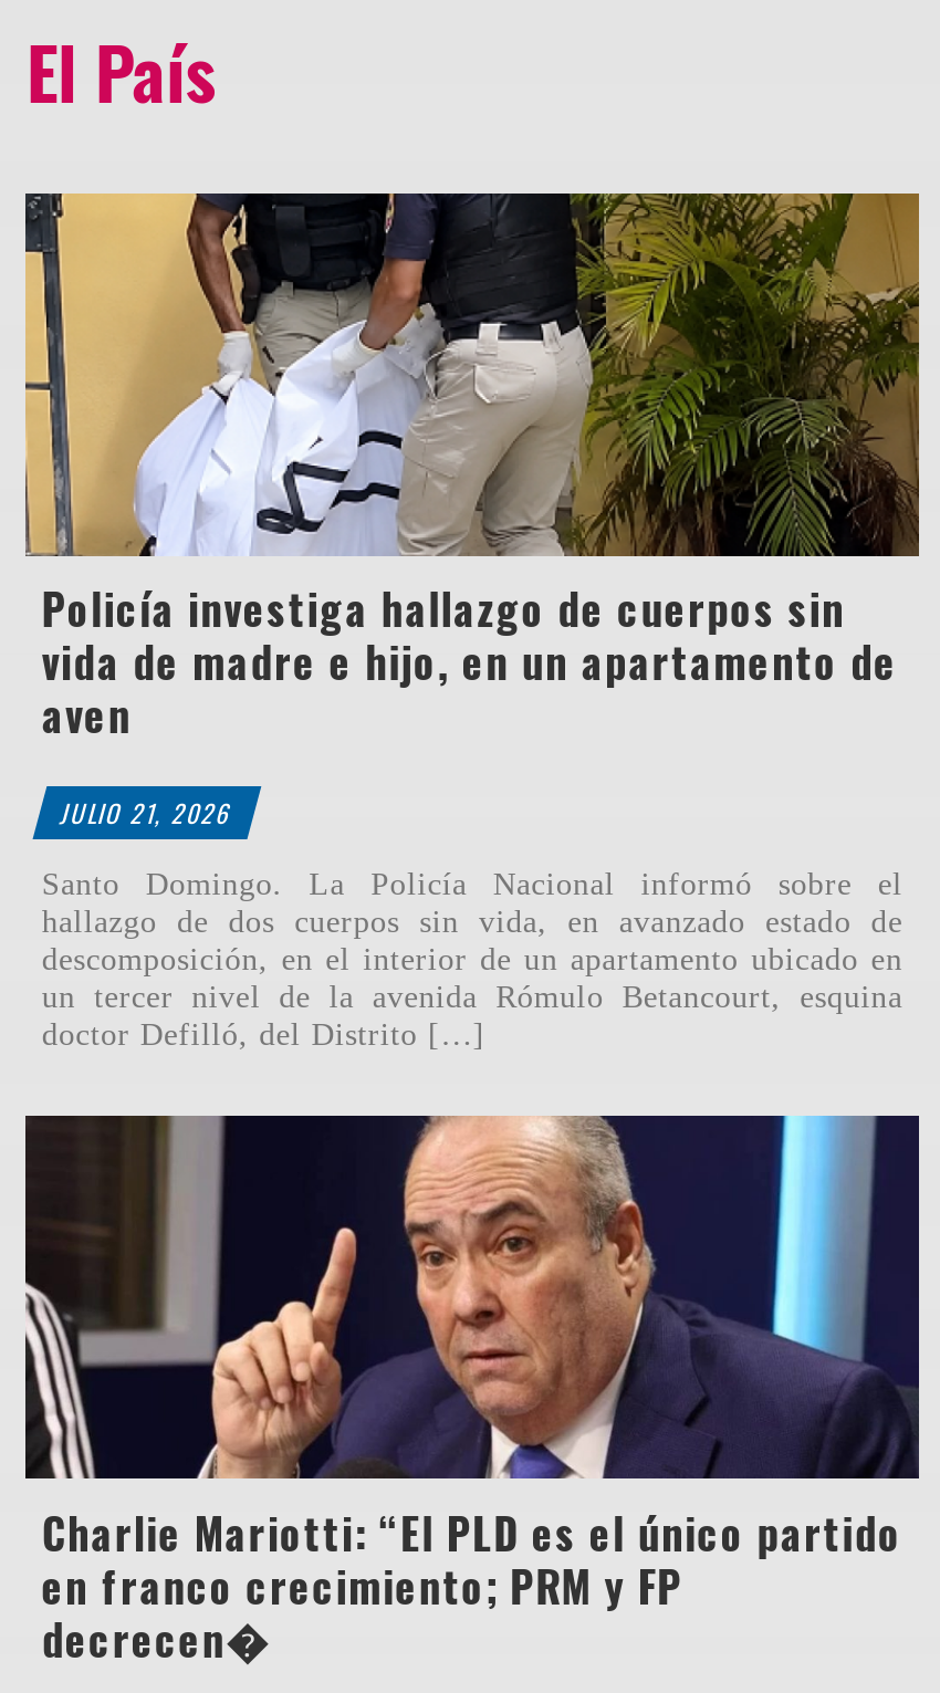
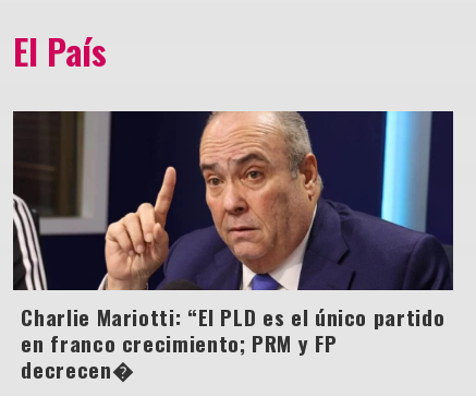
- [image]
- Policía investiga hallazgo de cuerpos sin
- vida de madre e hijo, en un apartamento de
- aven
- JULIO 21, 2026
- Santo Domingo. La Policía Nacional informó sobre el
- hallazgo de dos cuerpos sin vida, en avanzado estado de
- descomposición, en el interior de un apartamento ubicado en
- un tercer nivel de la avenida Rómulo Betancourt, esquina
- doctor Defilló, del Distrito […]
